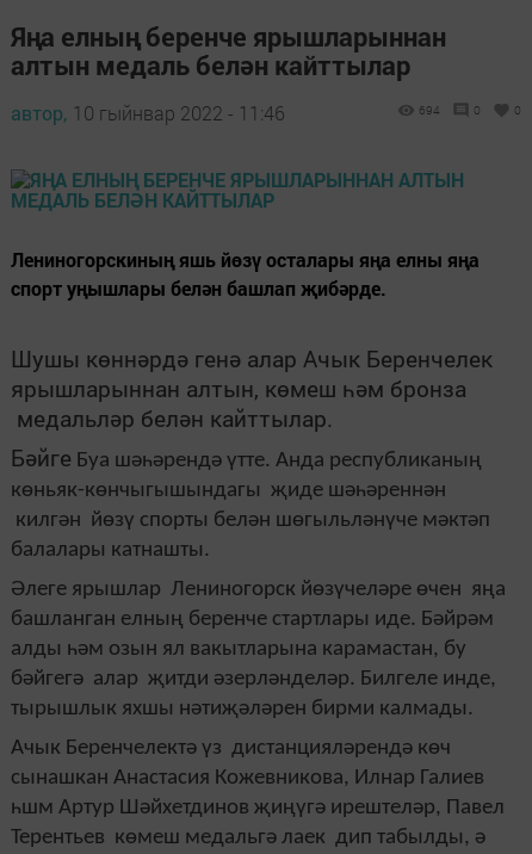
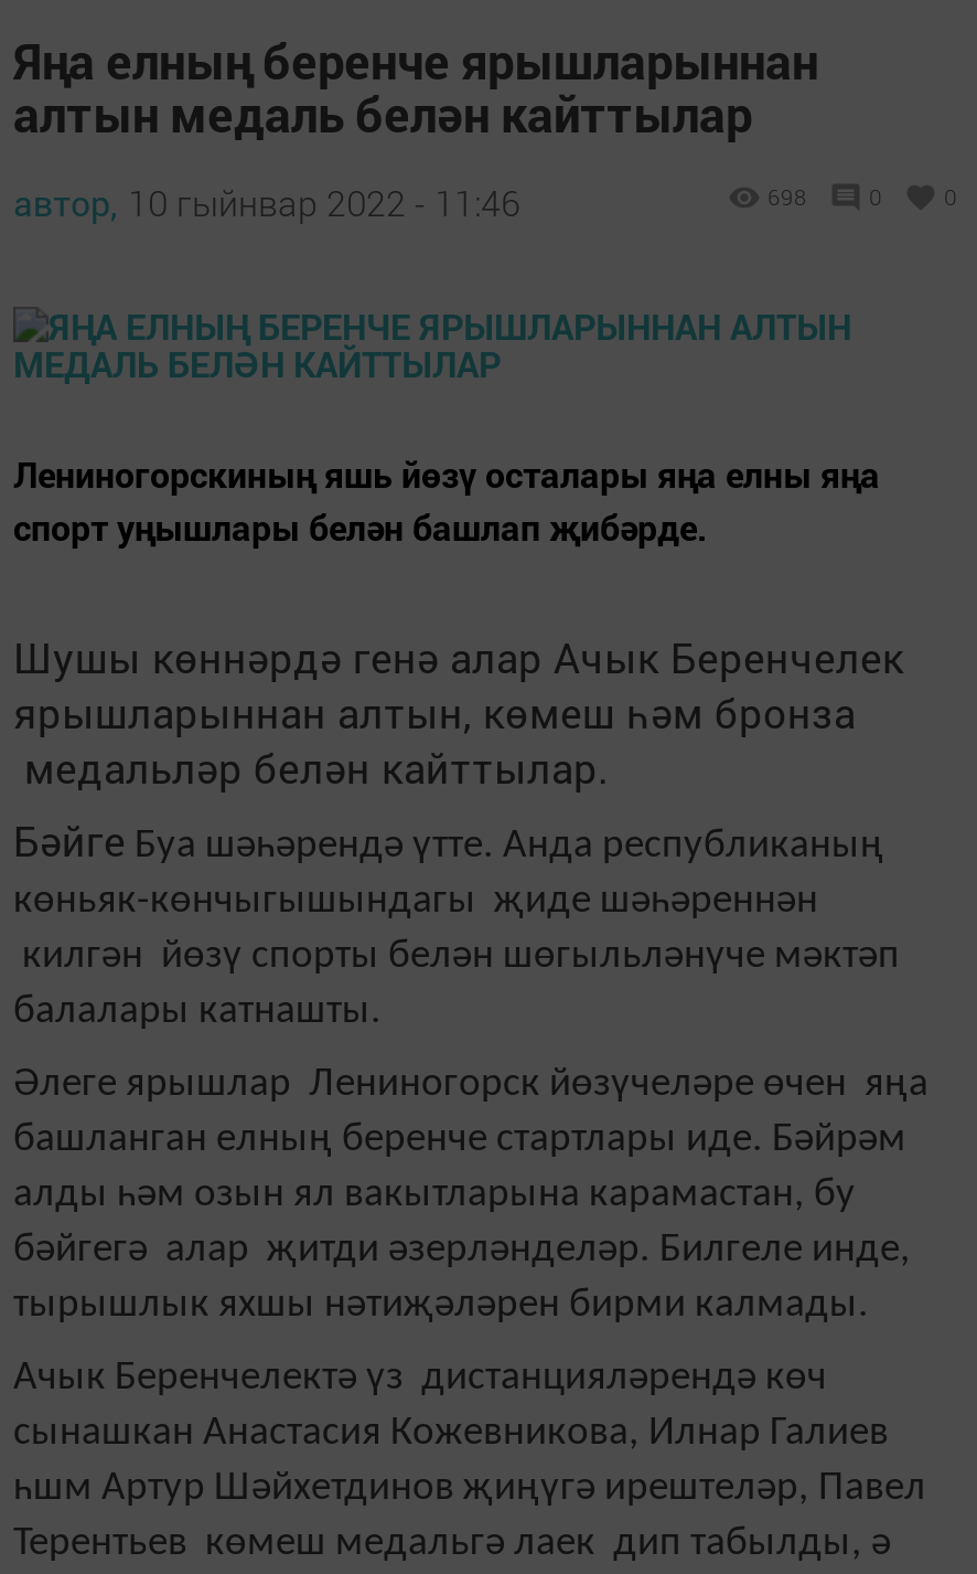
- 694
+ 698
